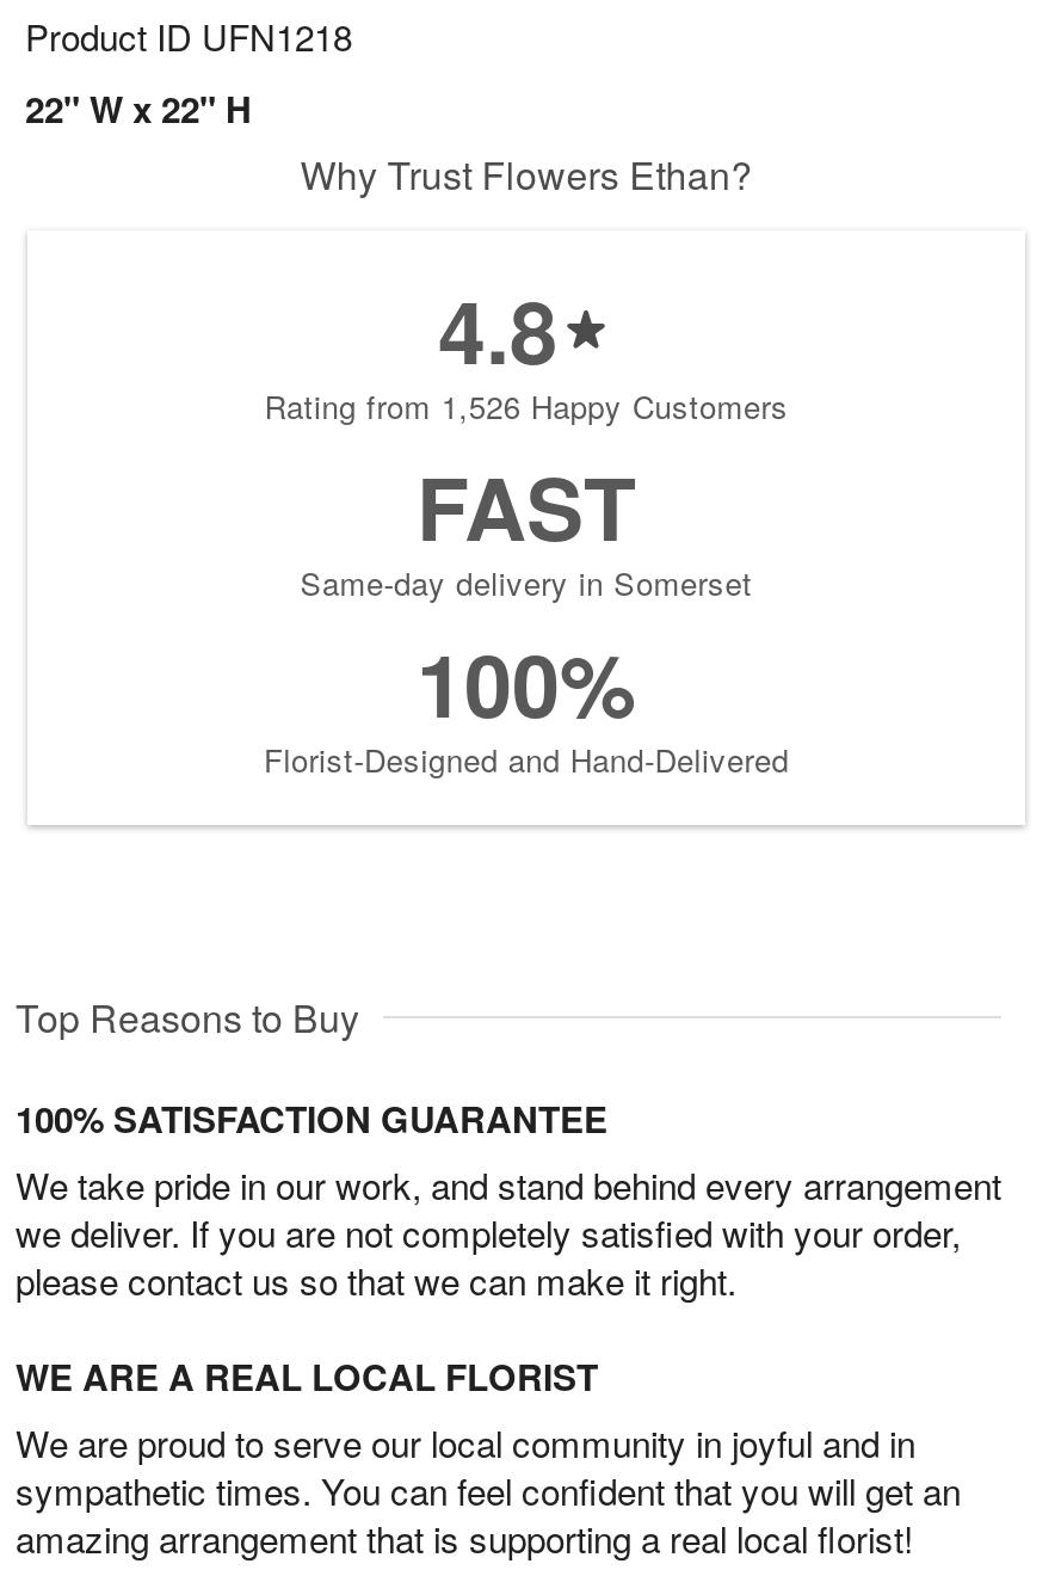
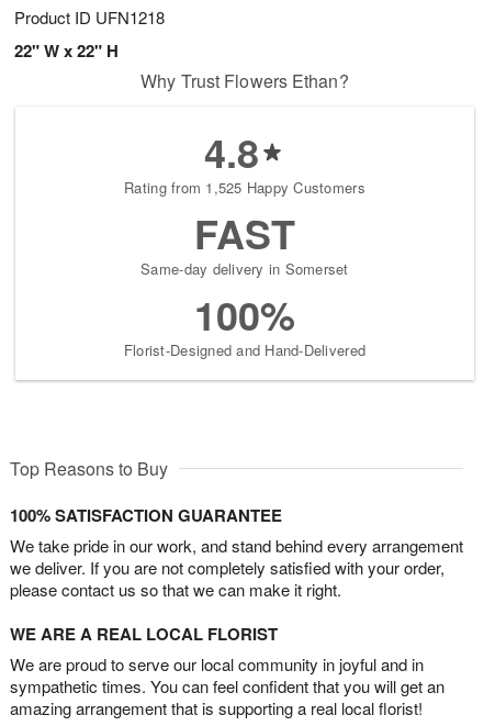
- Rating from 1,526 Happy Customers
+ Rating from 1,525 Happy Customers
